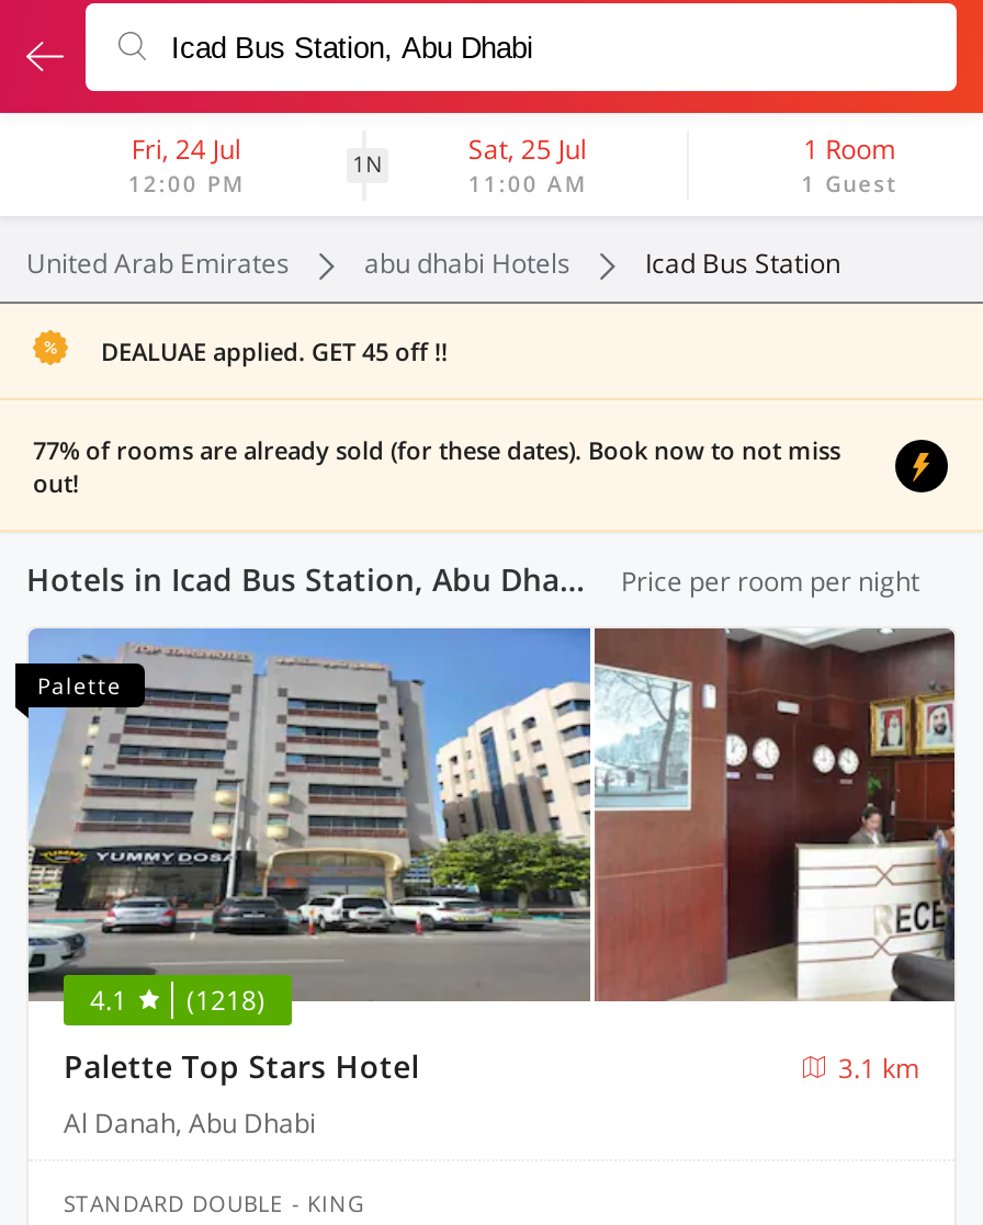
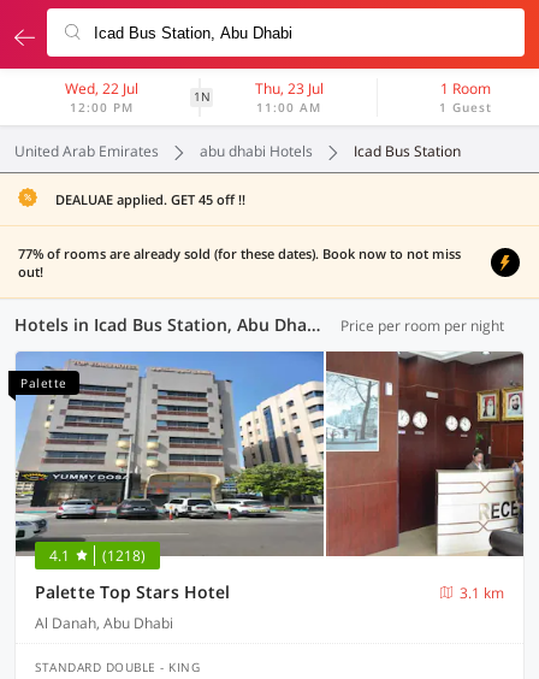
- Fri, 24 Jul
+ Wed, 22 Jul

- Sat, 25 Jul
+ Thu, 23 Jul
